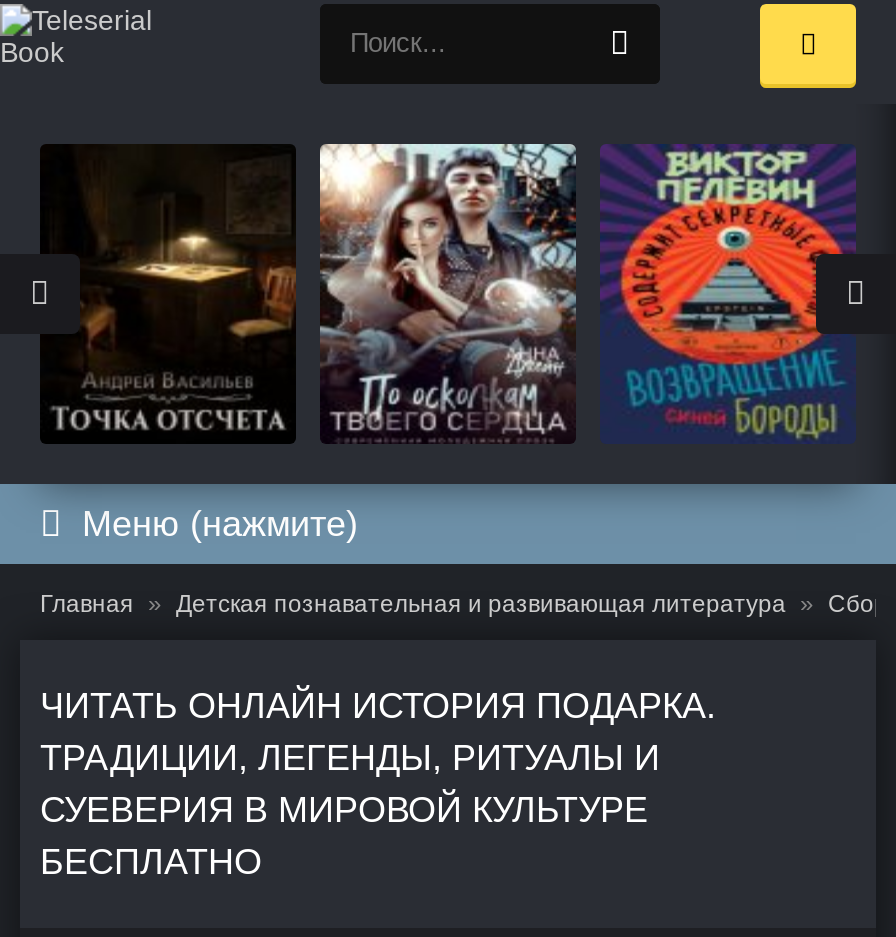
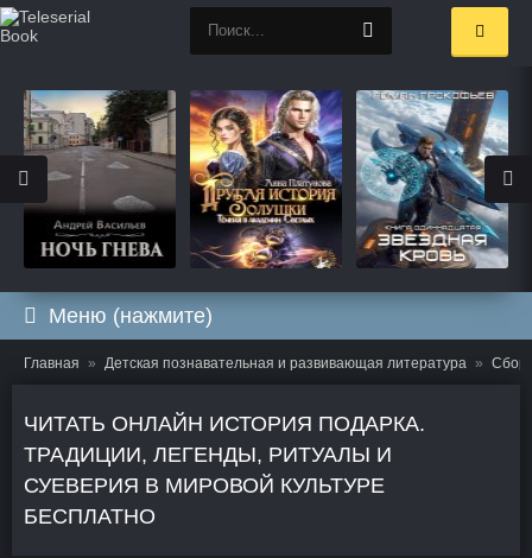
- [image]
+ [image]

- [image]
+ [image]

- [image]
+ [image]
